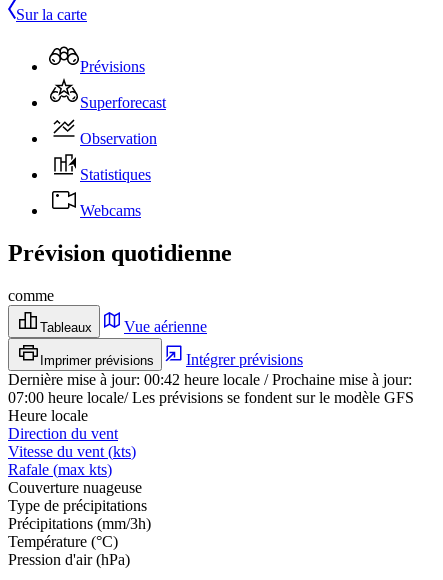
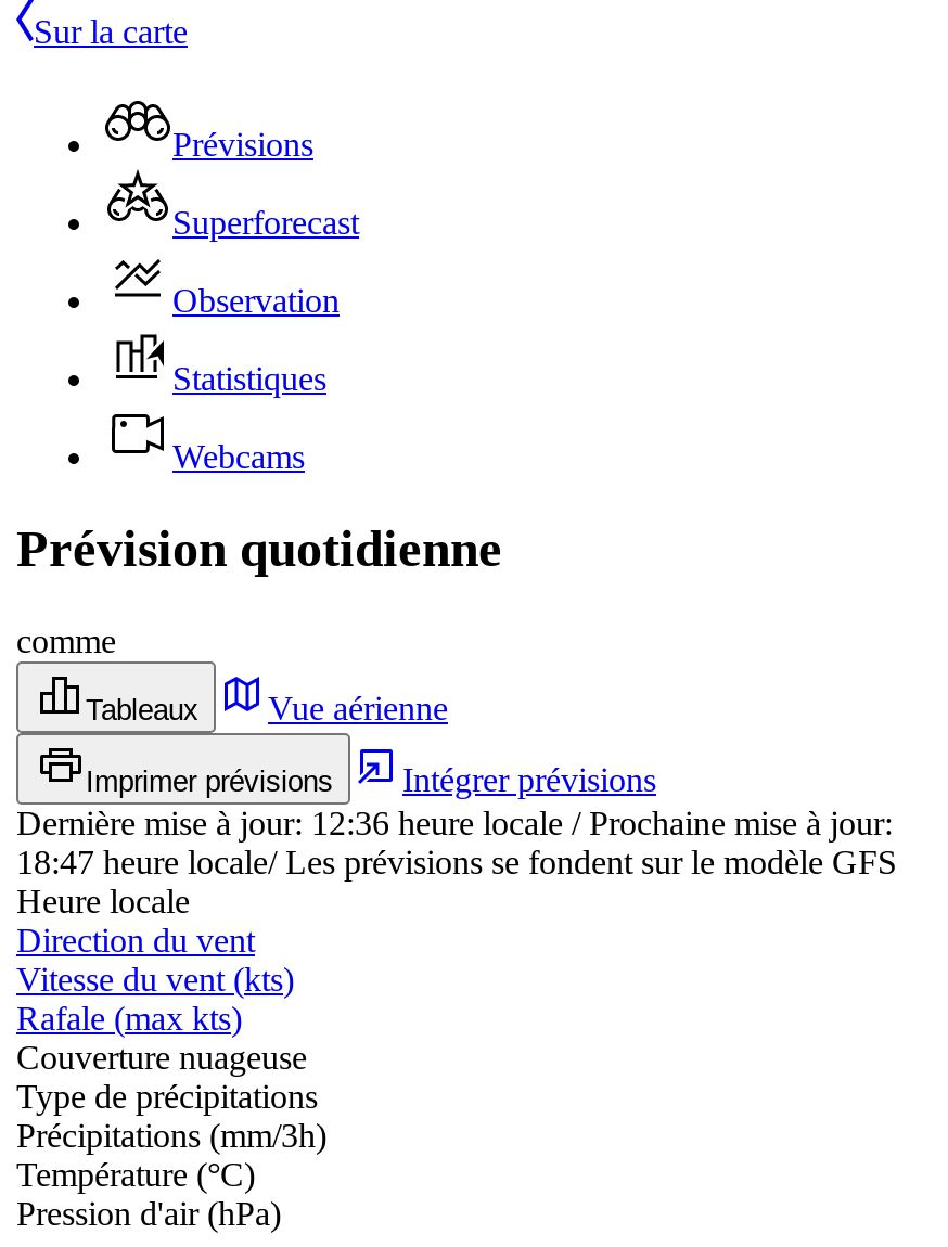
- Dernière mise à jour:00:42 heure locale / Prochaine mise à jour:
+ Dernière mise à jour:12:36 heure locale / Prochaine mise à jour:

- 07:00 heure locale/ Les prévisions se fondent sur le modèle GFS
+ 18:47 heure locale/ Les prévisions se fondent sur le modèle GFS
